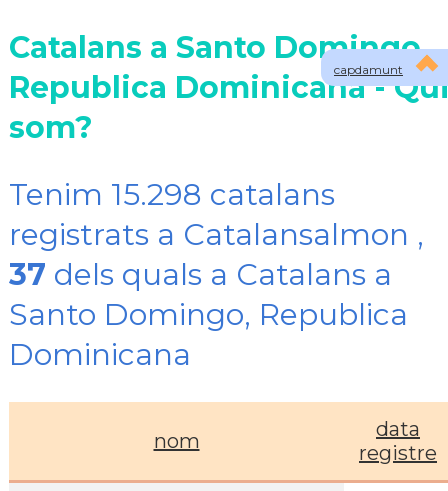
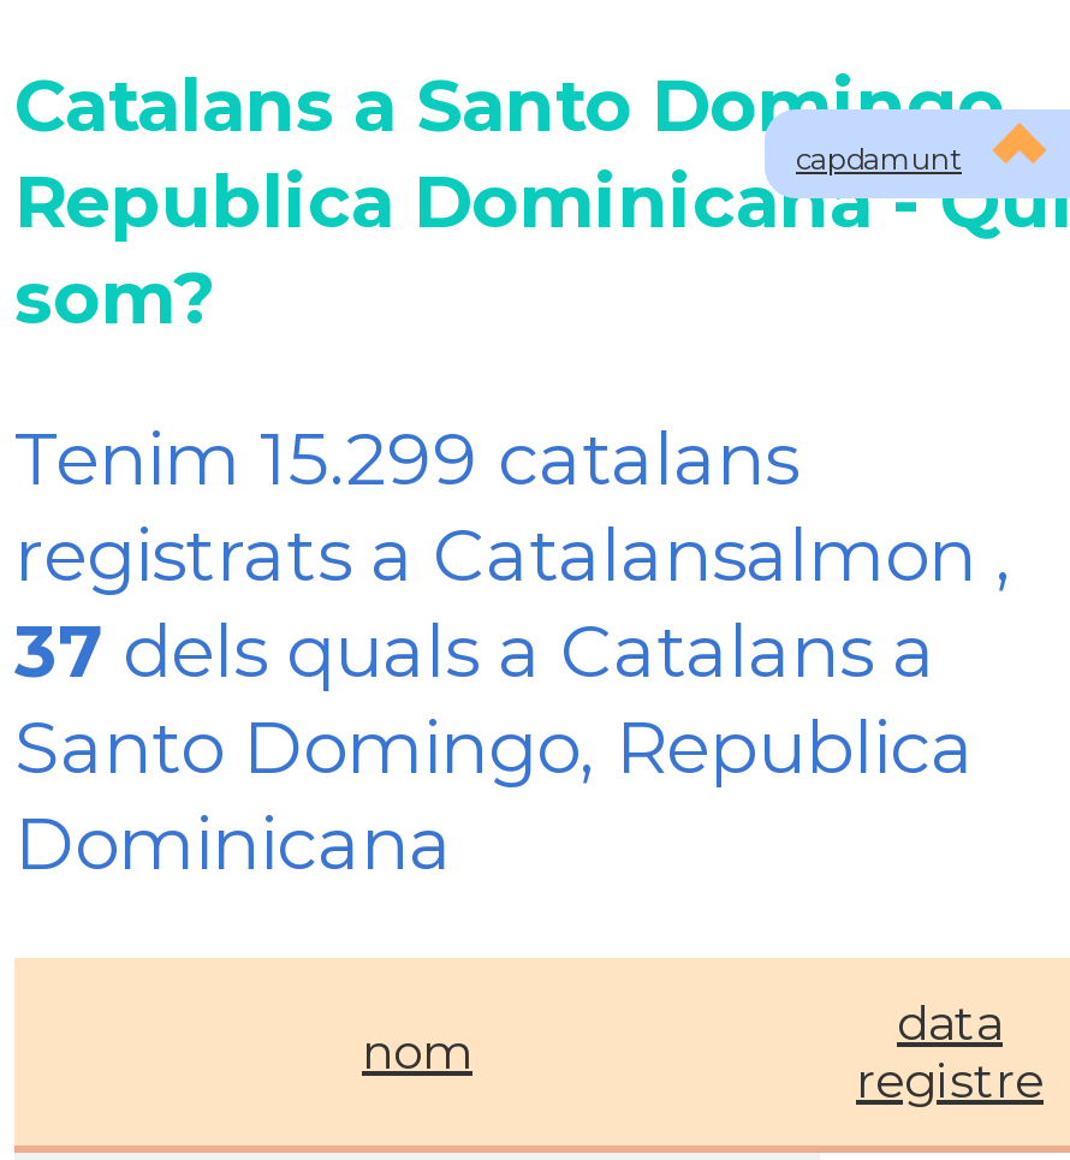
- Tenim 15.298 catalans
+ Tenim 15.299 catalans
